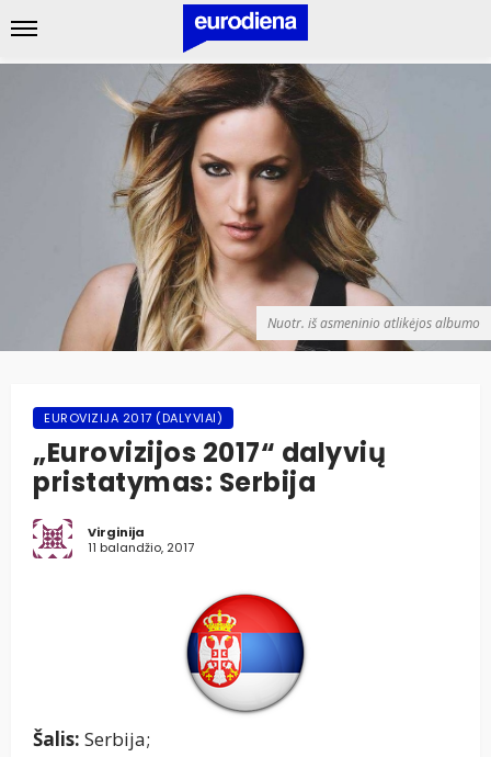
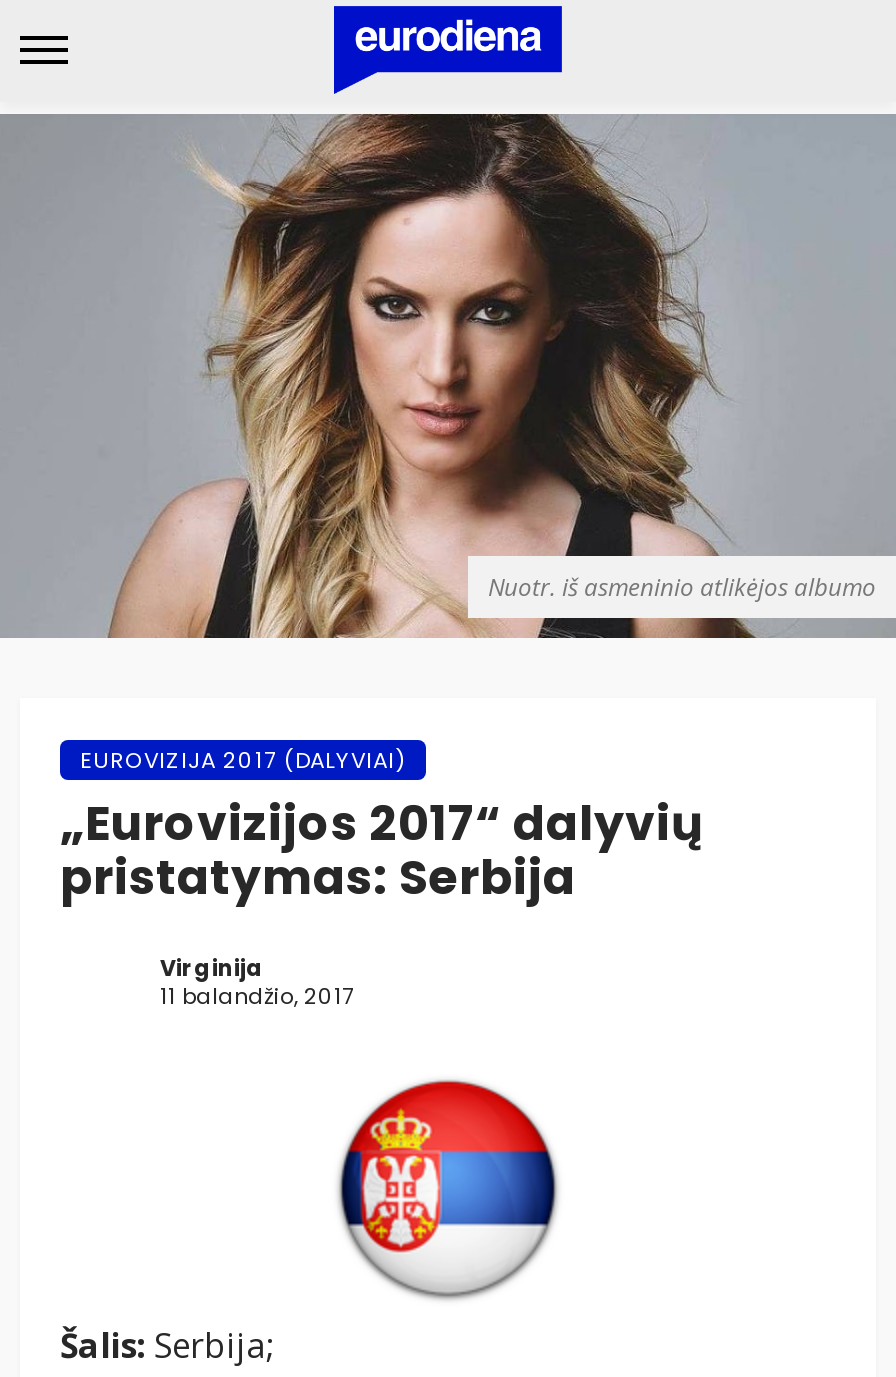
- [image]
